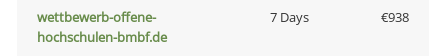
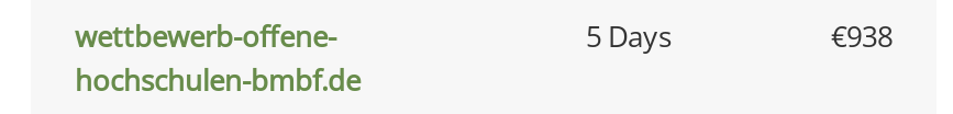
- 7 Days
+ 5 Days
